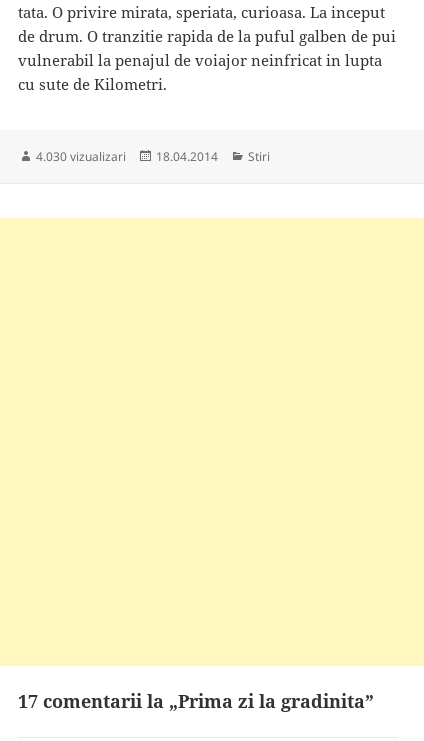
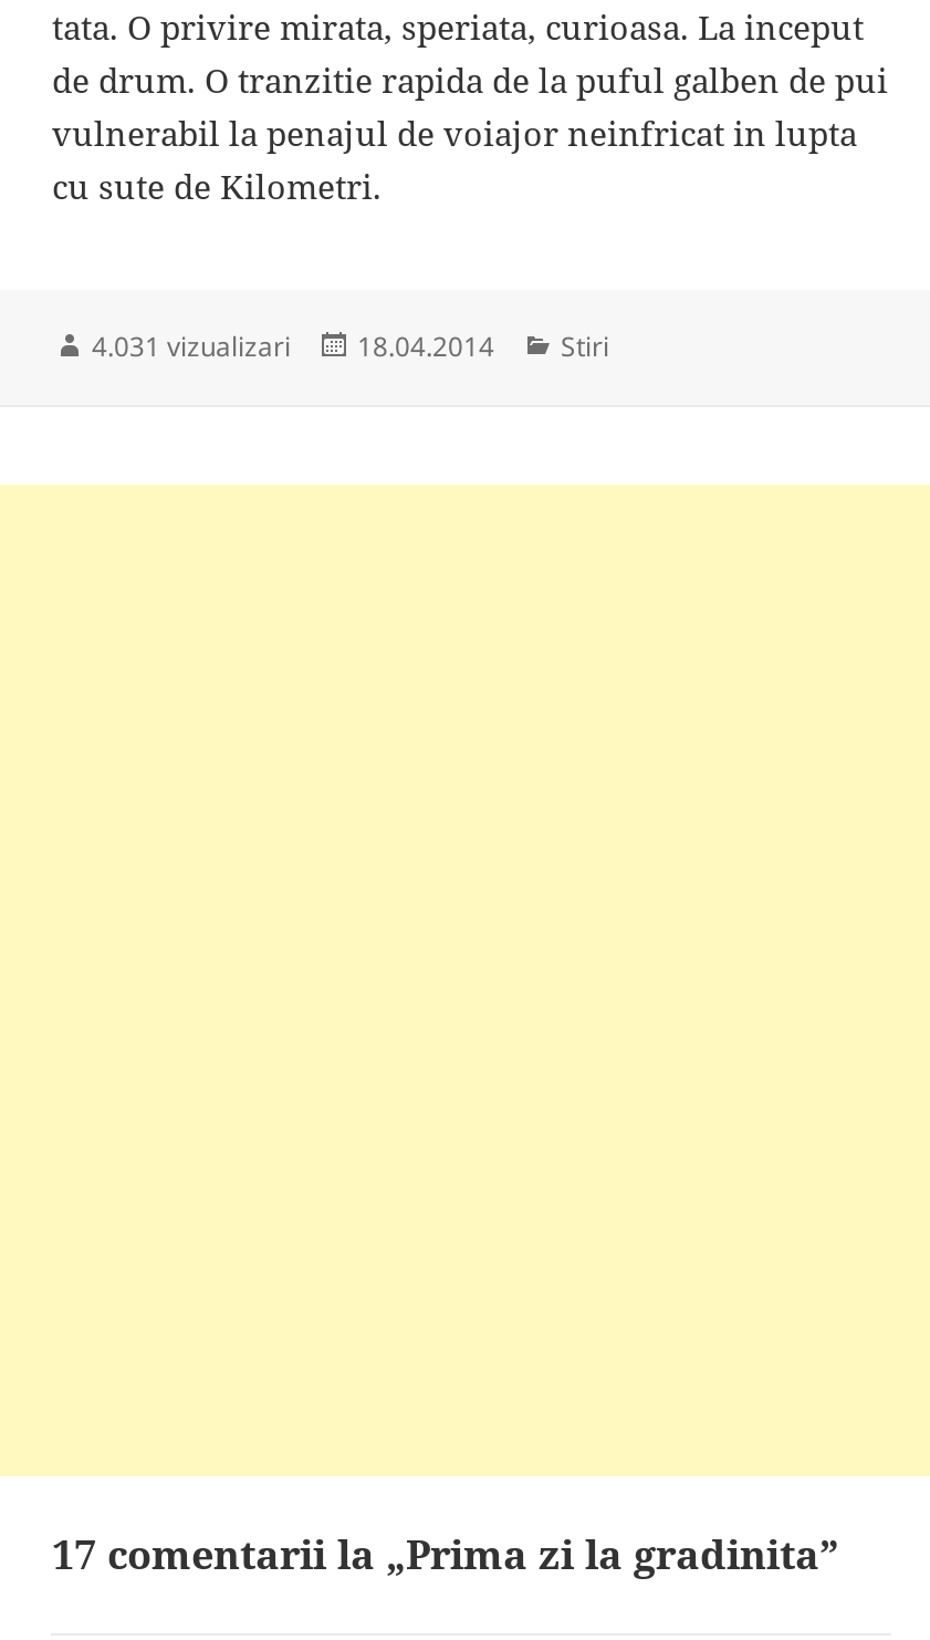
- 4.030 vizualizari
+ 4.031 vizualizari
